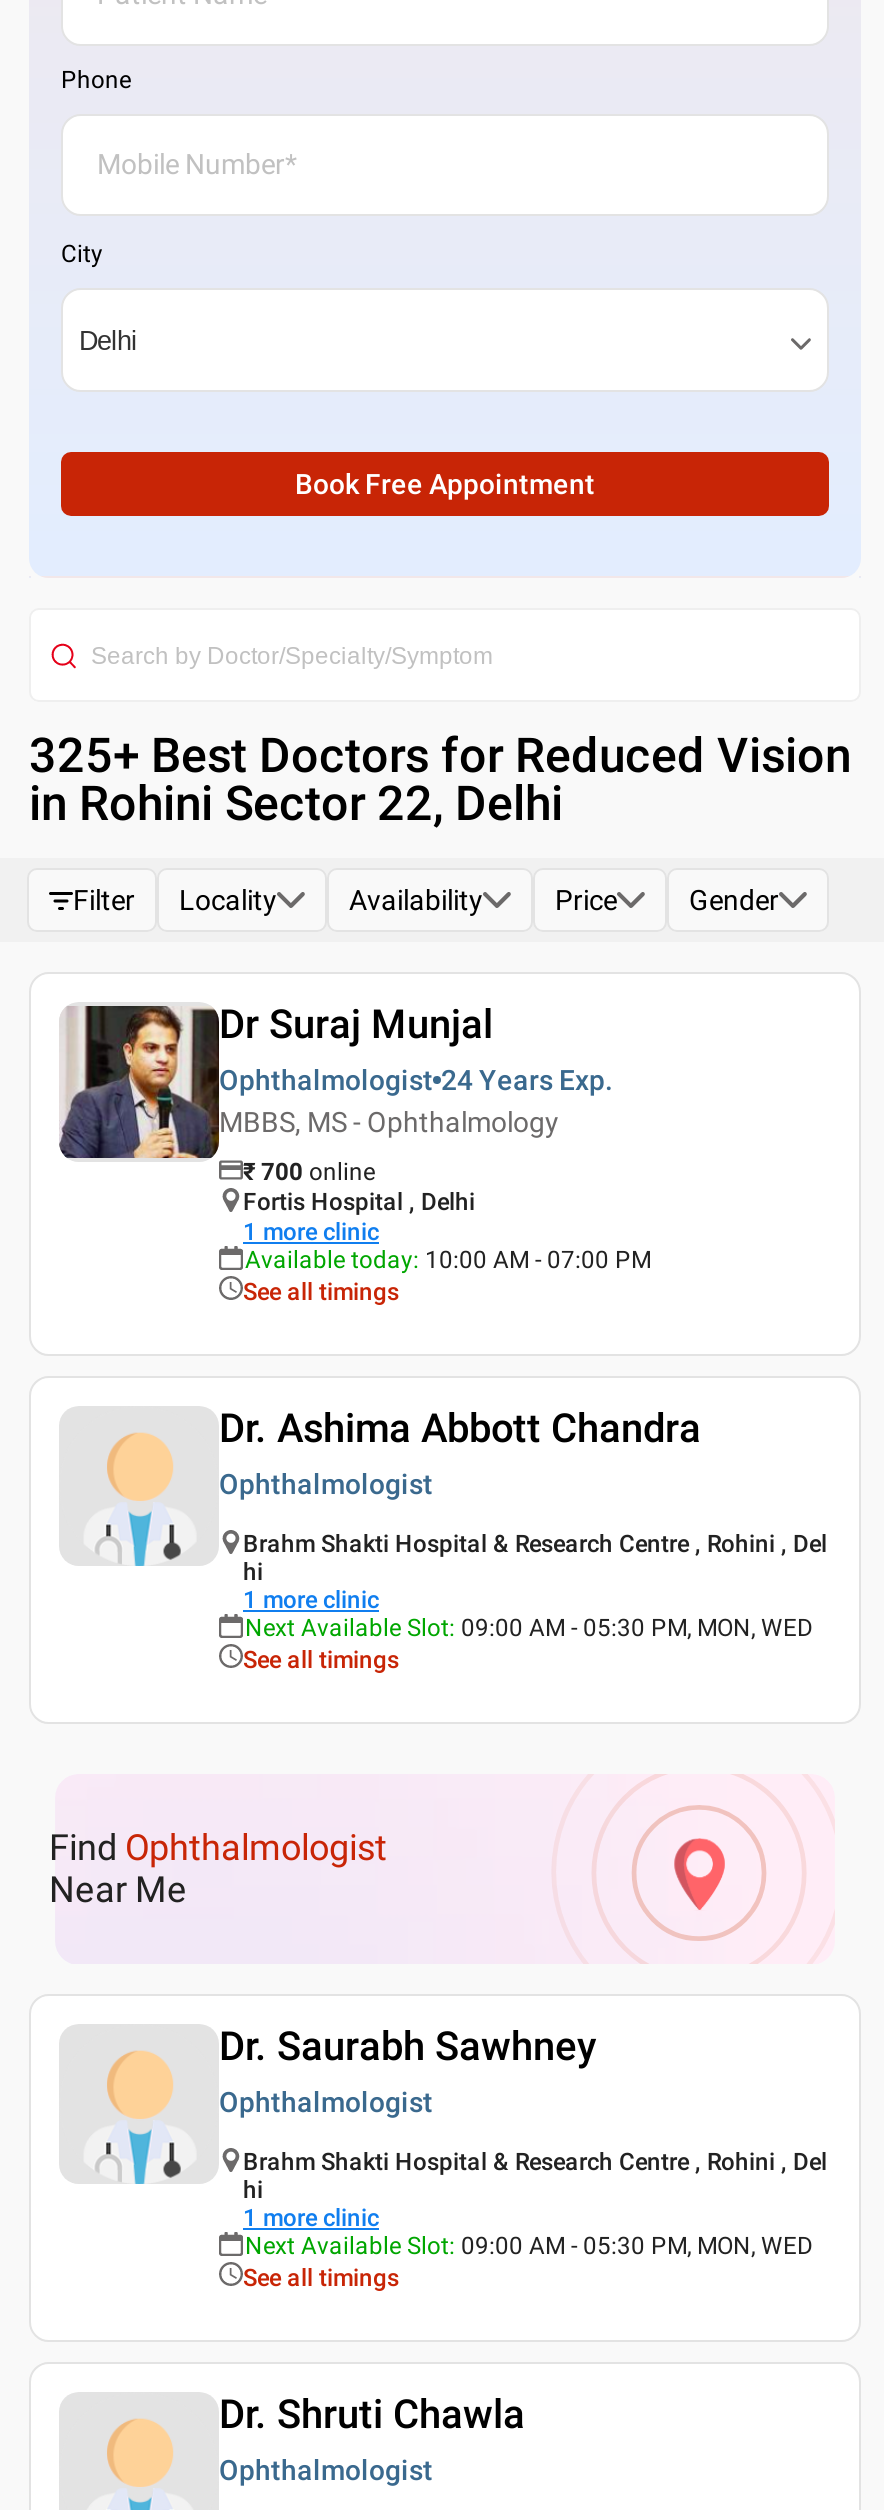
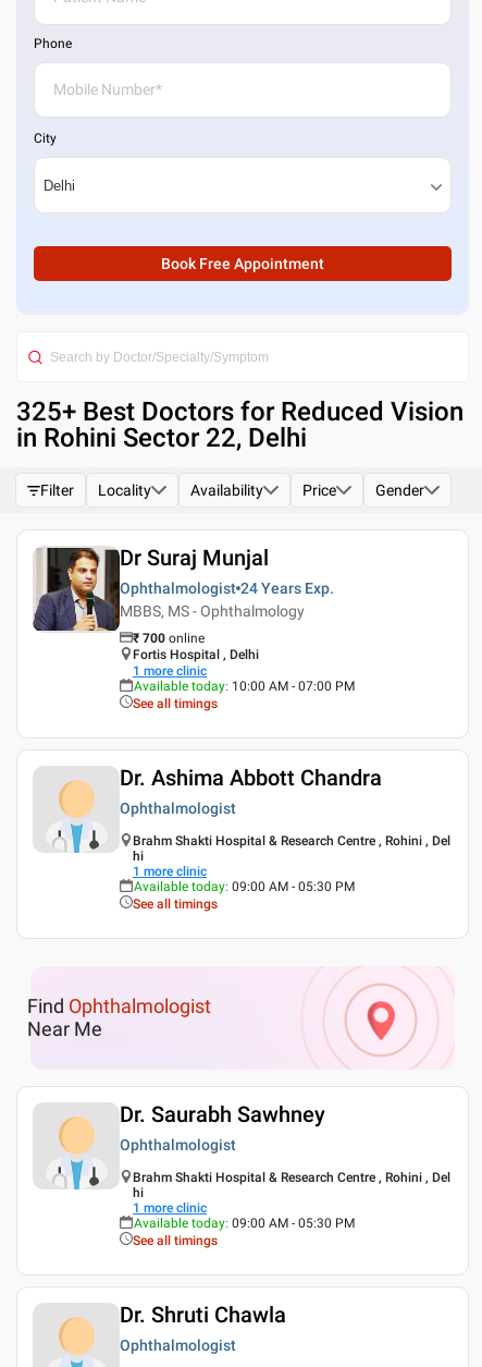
- Next Available Slot: 09:00 AM - 05:30 PM, MON, WED
+ Available today: 09:00 AM - 05:30 PM

- Next Available Slot: 09:00 AM - 05:30 PM, MON, WED
+ Available today: 09:00 AM - 05:30 PM
